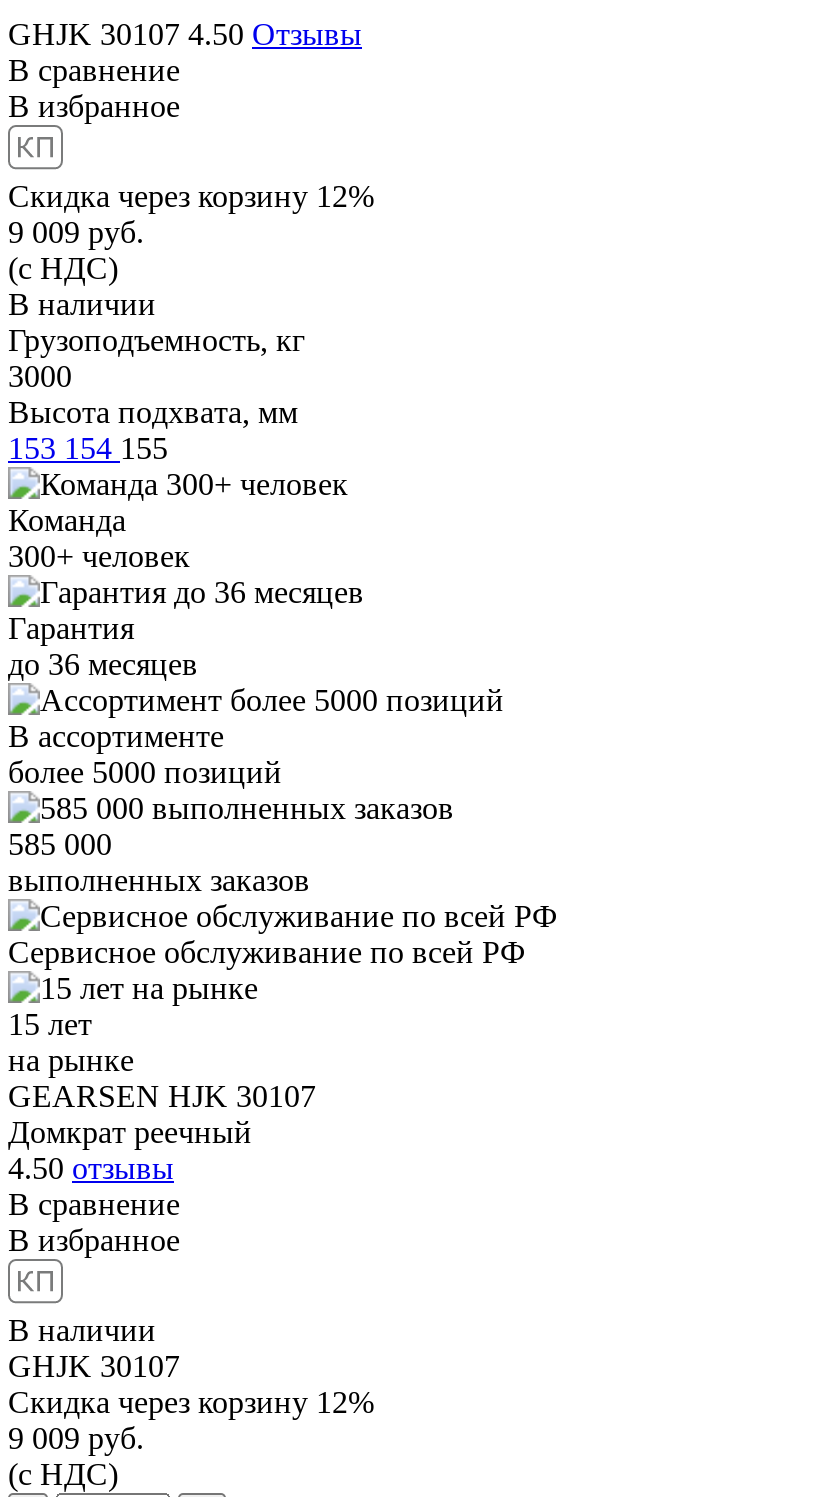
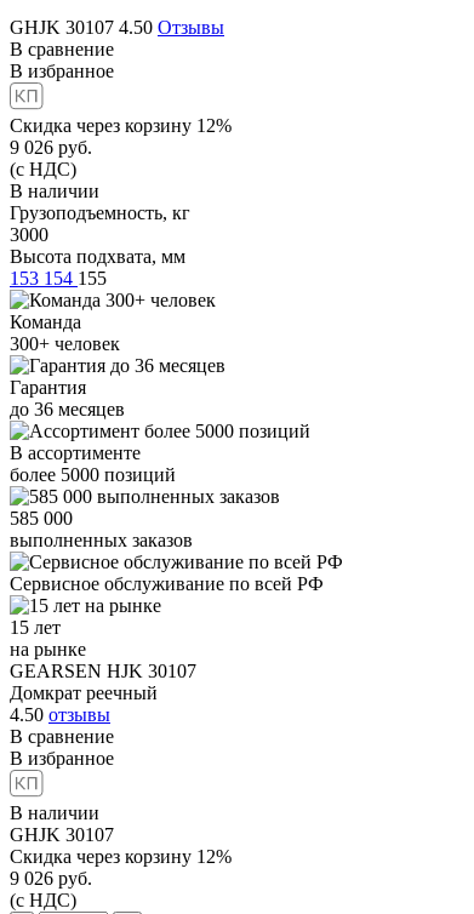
- 9 009 руб.
+ 9 026 руб.

- 9 009 руб.
+ 9 026 руб.
